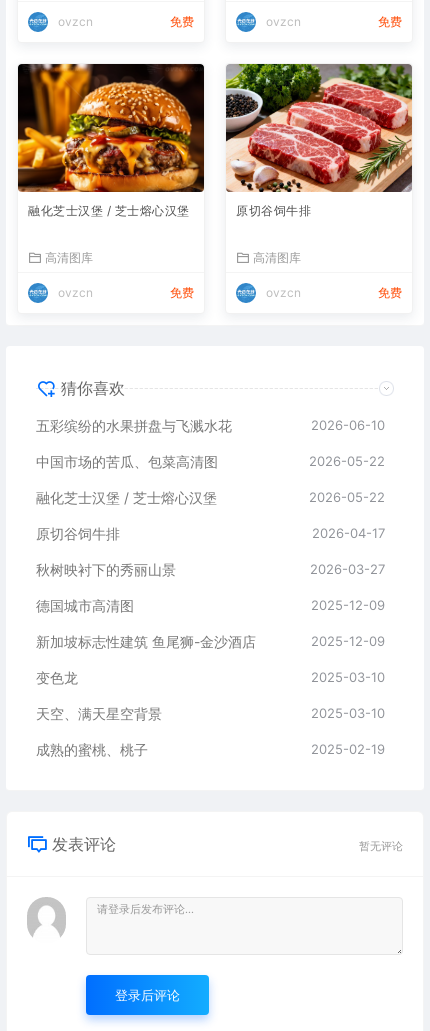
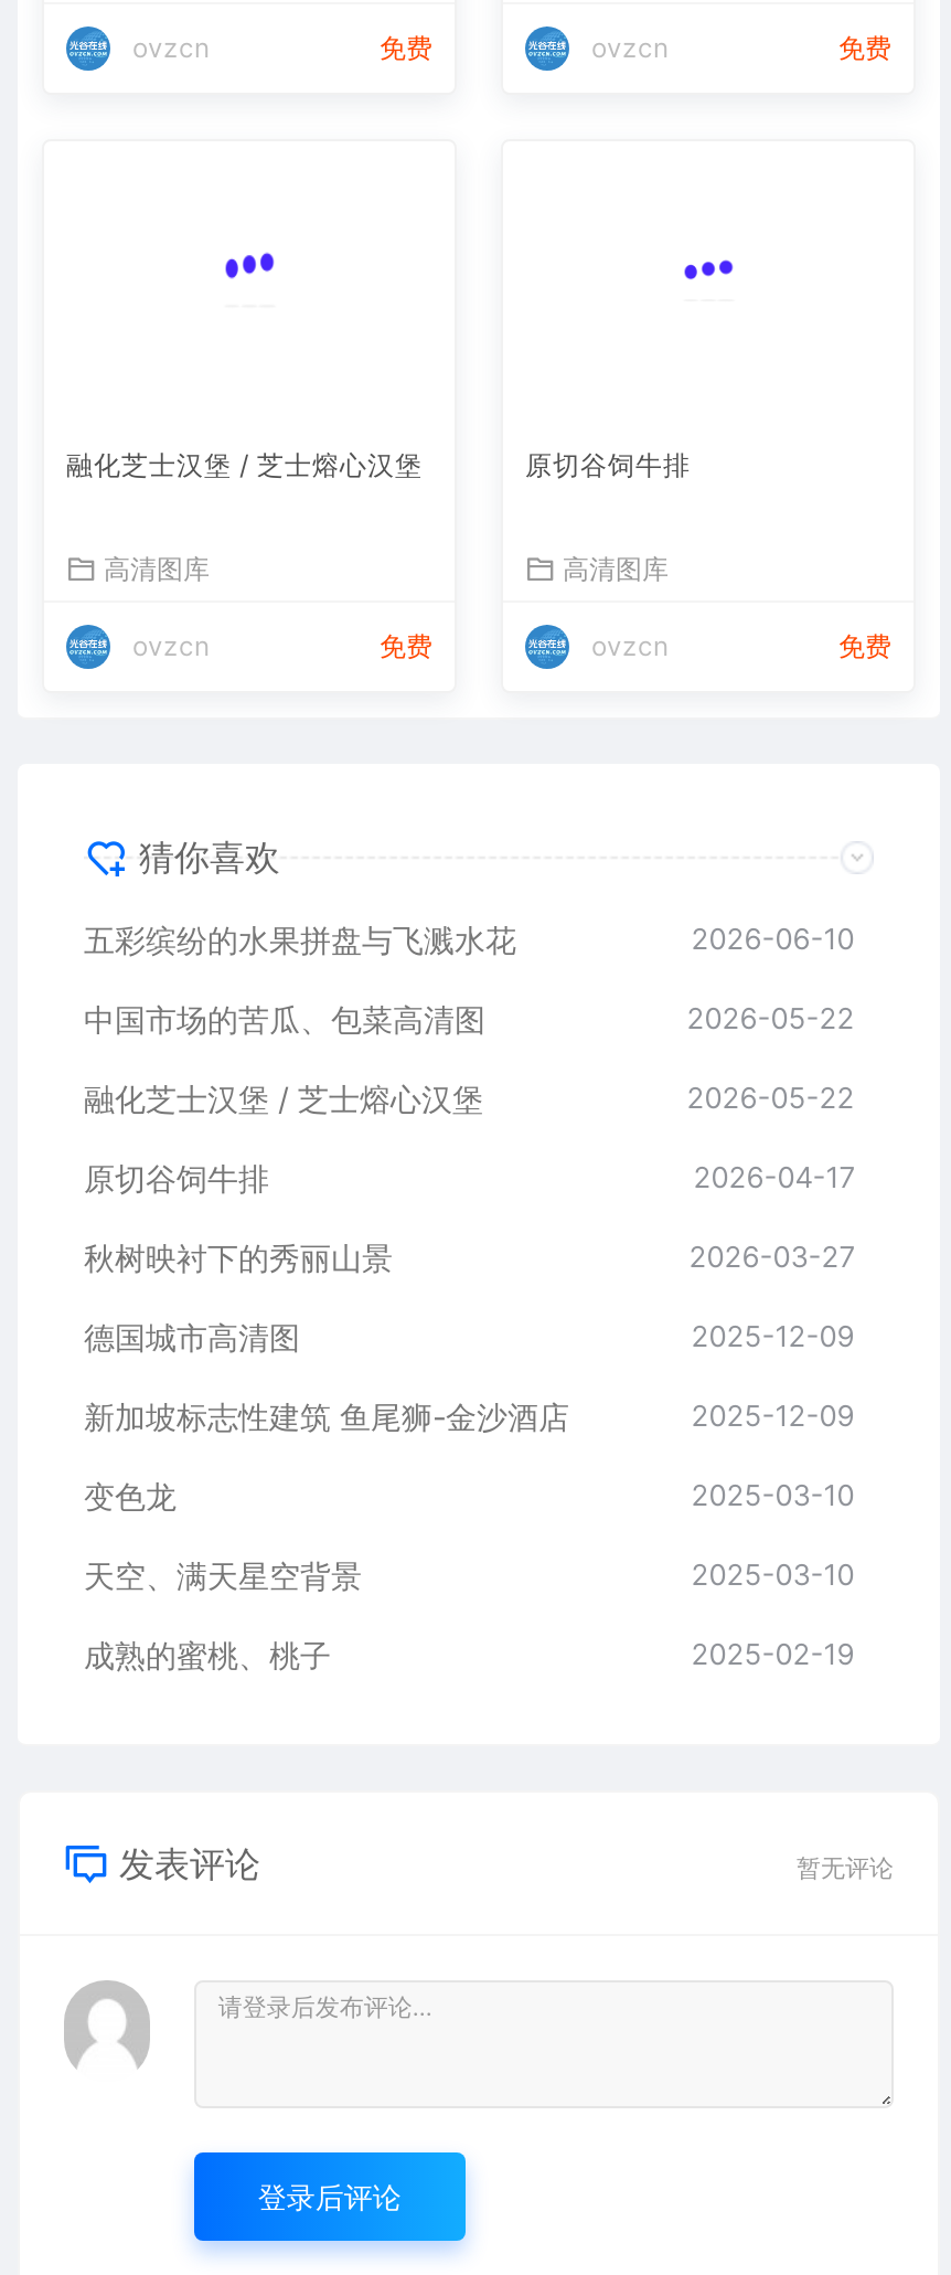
- [image]

- [image]
